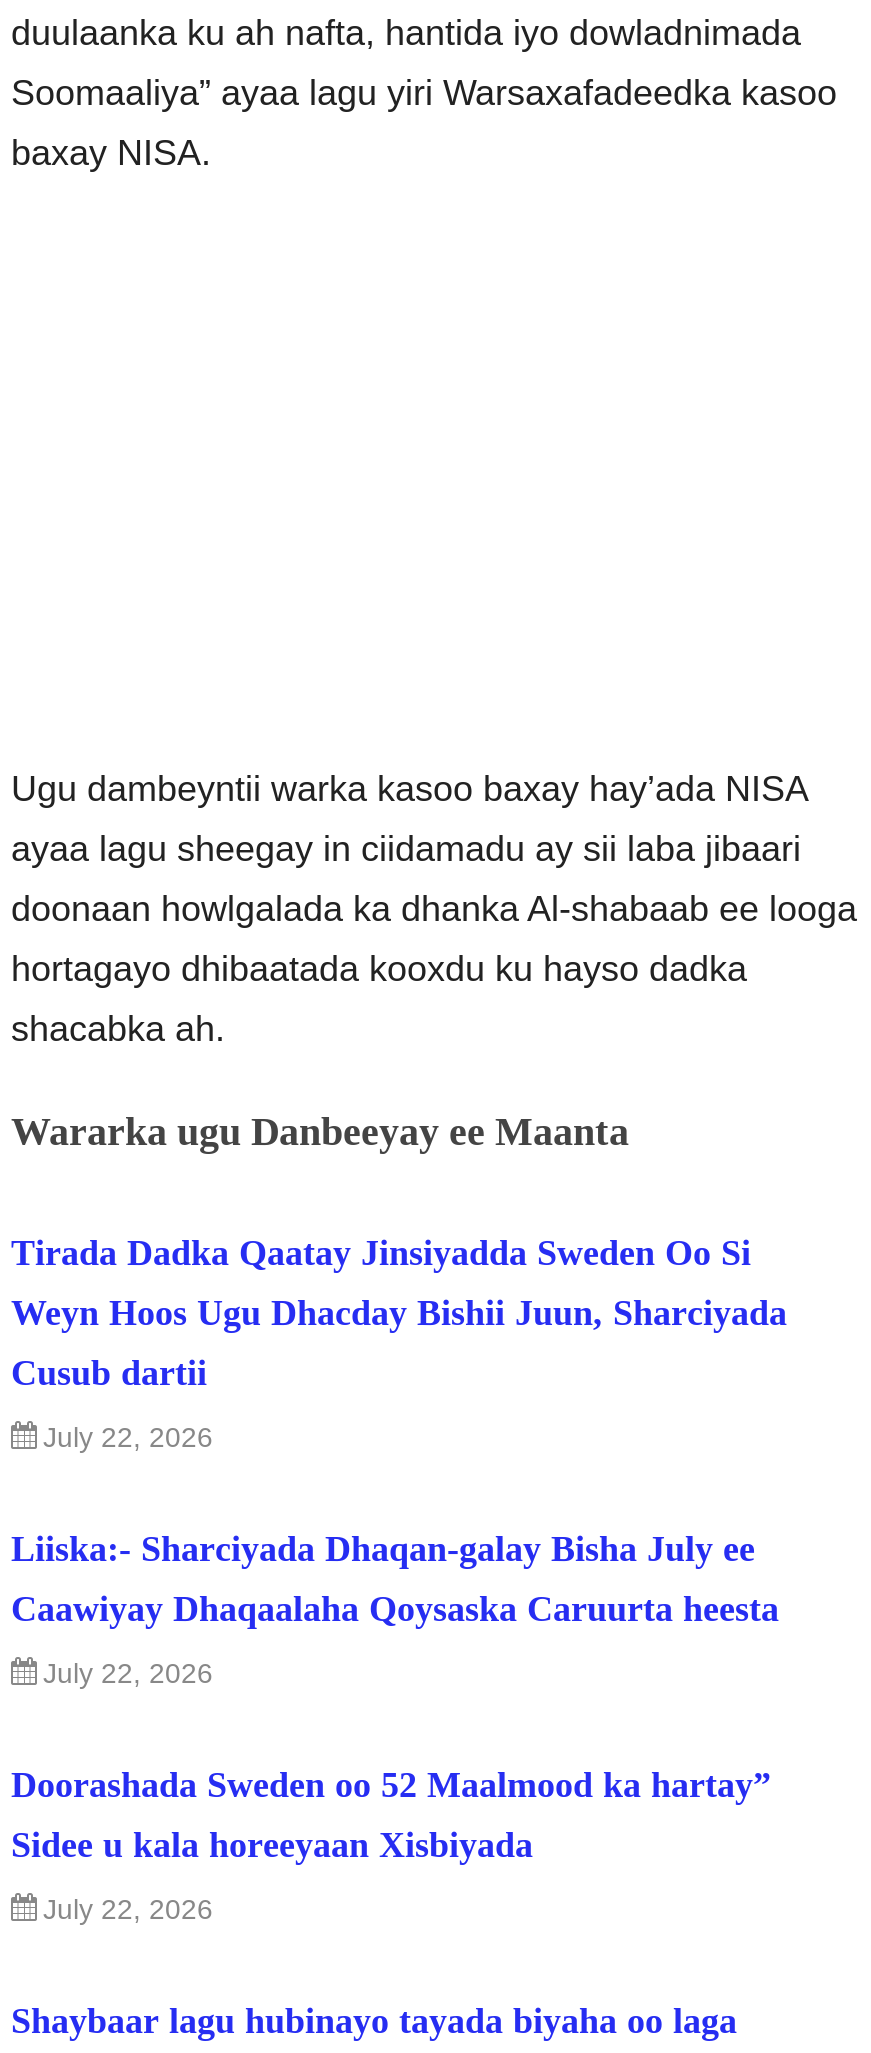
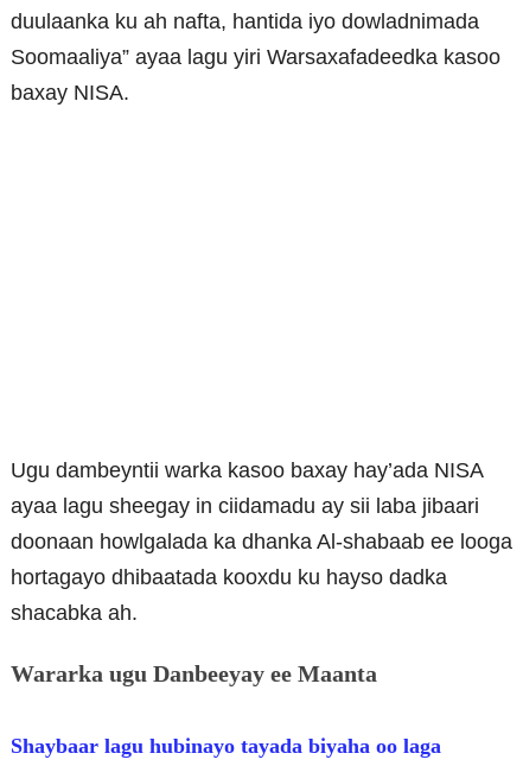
- Tirada Dadka Qaatay Jinsiyadda Sweden Oo Si
- Weyn Hoos Ugu Dhacday Bishii Juun, Sharciyada
- Cusub dartii
- July 22, 2026
- Liiska:- Sharciyada Dhaqan-galay Bisha July ee
- Caawiyay Dhaqaalaha Qoysaska Caruurta heesta
- July 22, 2026
- Doorashada Sweden oo 52 Maalmood ka hartay”
- Sidee u kala horeeyaan Xisbiyada
- July 22, 2026
